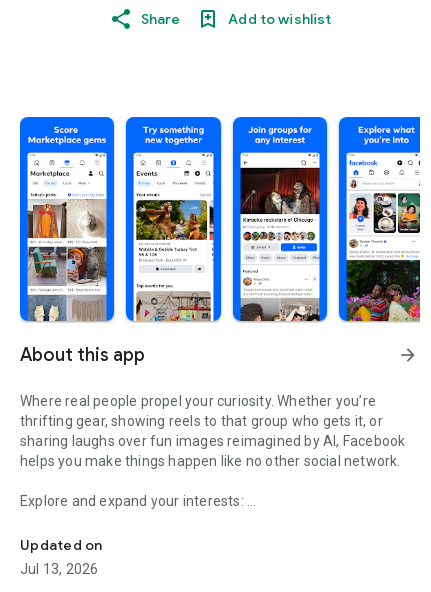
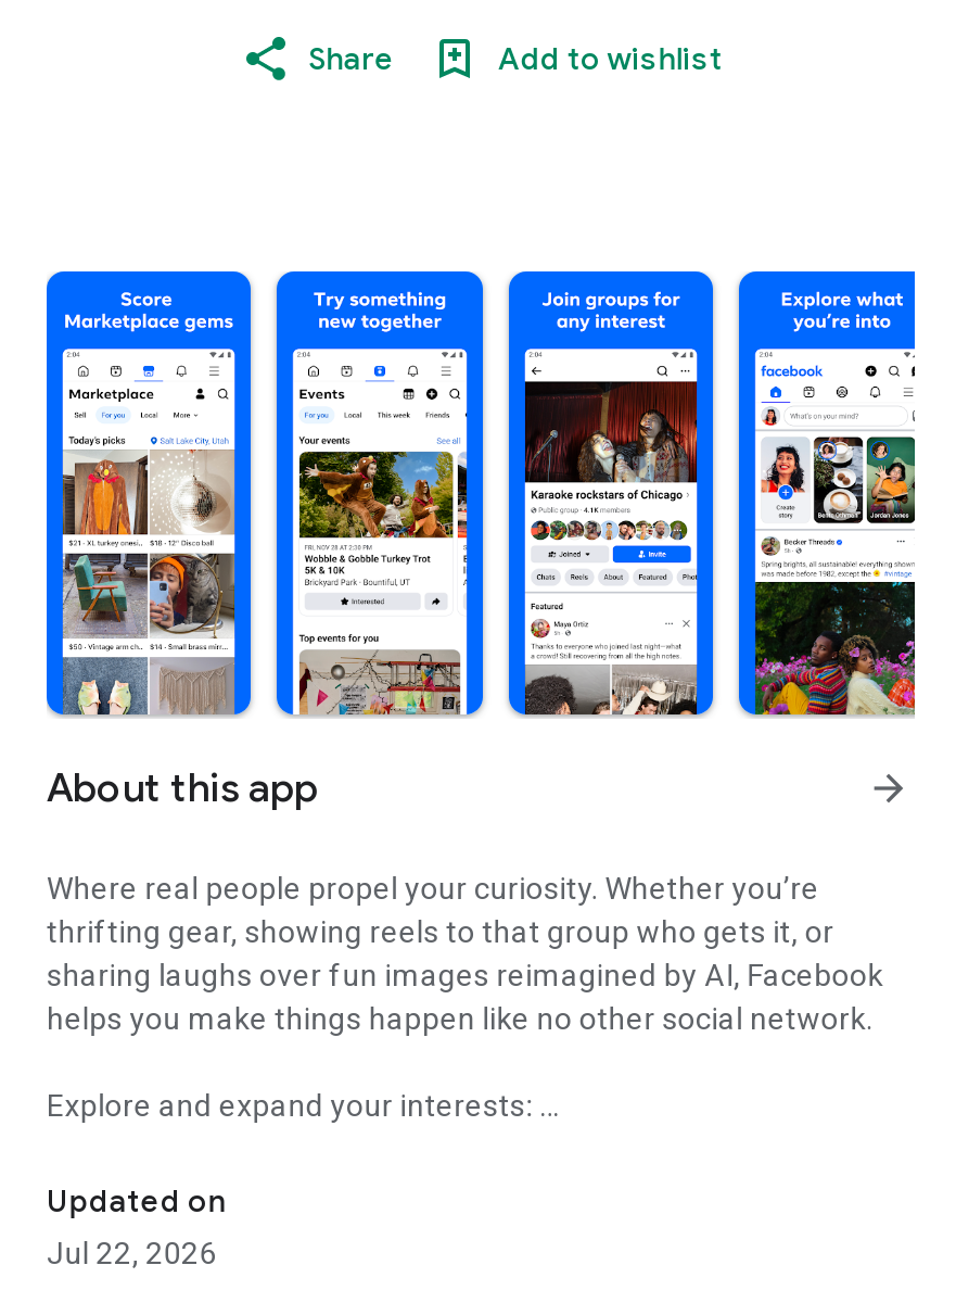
- Jul 13, 2026
+ Jul 22, 2026
